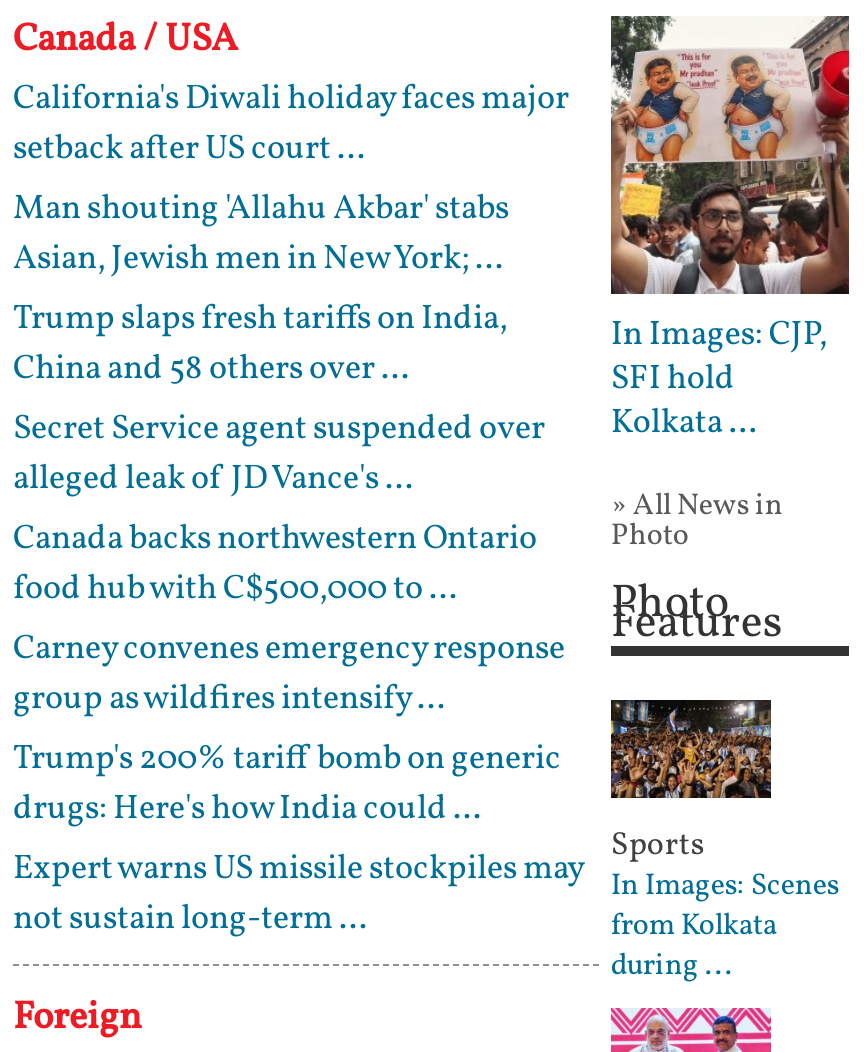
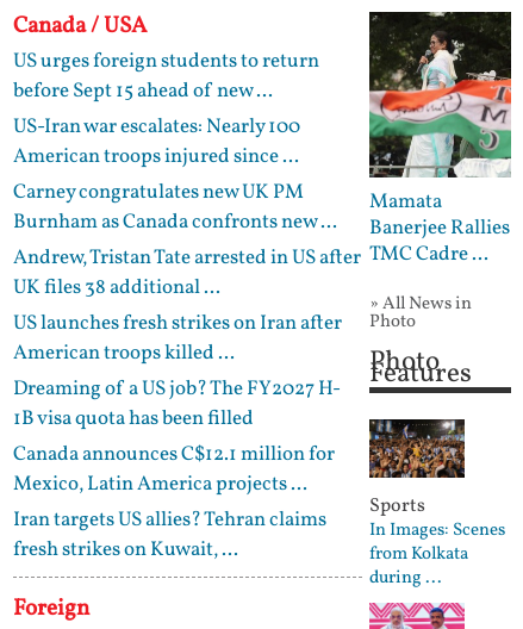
- [image]
- In Images: CJP,
- SFI hold
- Kolkata ...
+ [image]
+ Mamata
+ Banerjee Rallies
+ TMC Cadre ...

- California's Diwali holiday faces major
- setback after US court ...
- Man shouting 'Allahu Akbar' stabs
- Asian, Jewish men in New York; ...
- Trump slaps fresh tariffs on India,
- China and 58 others over ...
- Secret Service agent suspended over
- alleged leak of JD Vance's ...
- Canada backs northwestern Ontario
- food hub with C$500,000 to ...
- Carney convenes emergency response
- group as wildfires intensify ...
- Trump's 200% tariff bomb on generic
- drugs: Here's how India could ...
- Expert warns US missile stockpiles may
- not sustain long-term ...
+ US urges foreign students to return
+ before Sept 15 ahead of new ...
+ US-Iran war escalates: Nearly 100
+ American troops injured since ...
+ Carney congratulates new UK PM
+ Burnham as Canada confronts new ...
+ Andrew, Tristan Tate arrested in US after
+ UK files 38 additional ...
+ US launches fresh strikes on Iran after
+ American troops killed ...
+ Dreaming of a US job? The FY2027 H-
+ 1B visa quota has been filled
+ Canada announces C$12.1 million for
+ Mexico, Latin America projects ...
+ Iran targets US allies? Tehran claims
+ fresh strikes on Kuwait, ...
